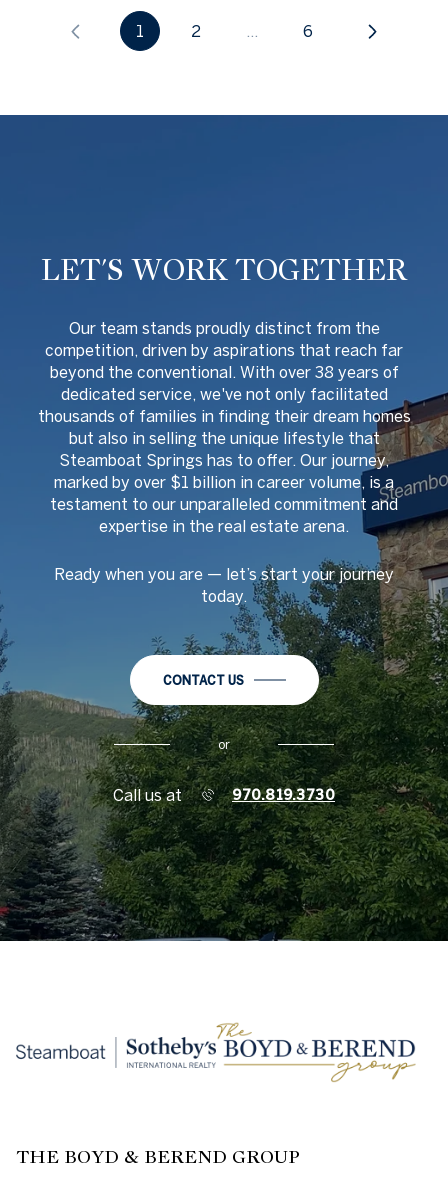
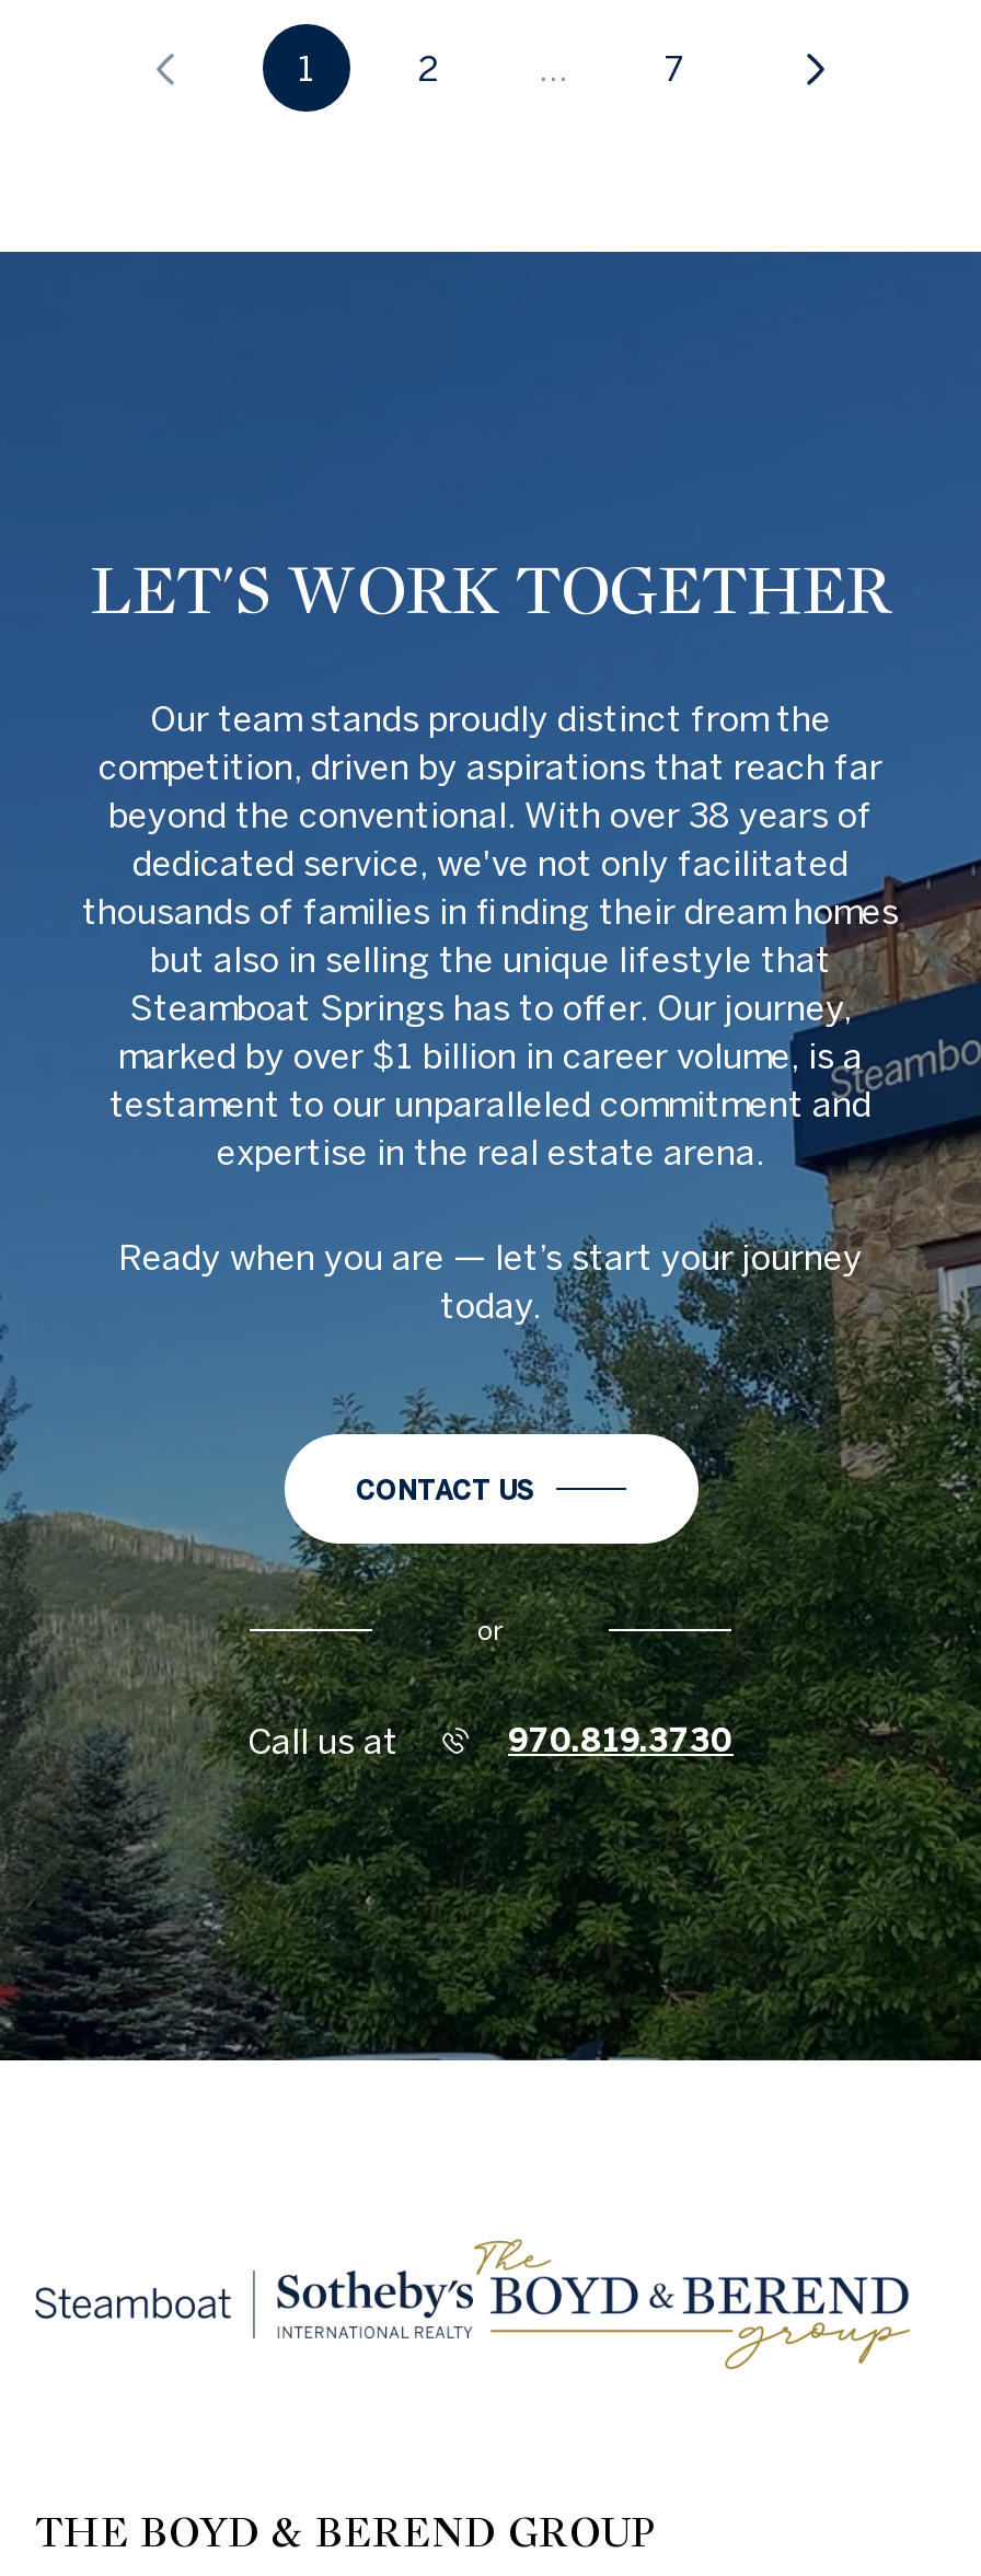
- 6
+ 7
